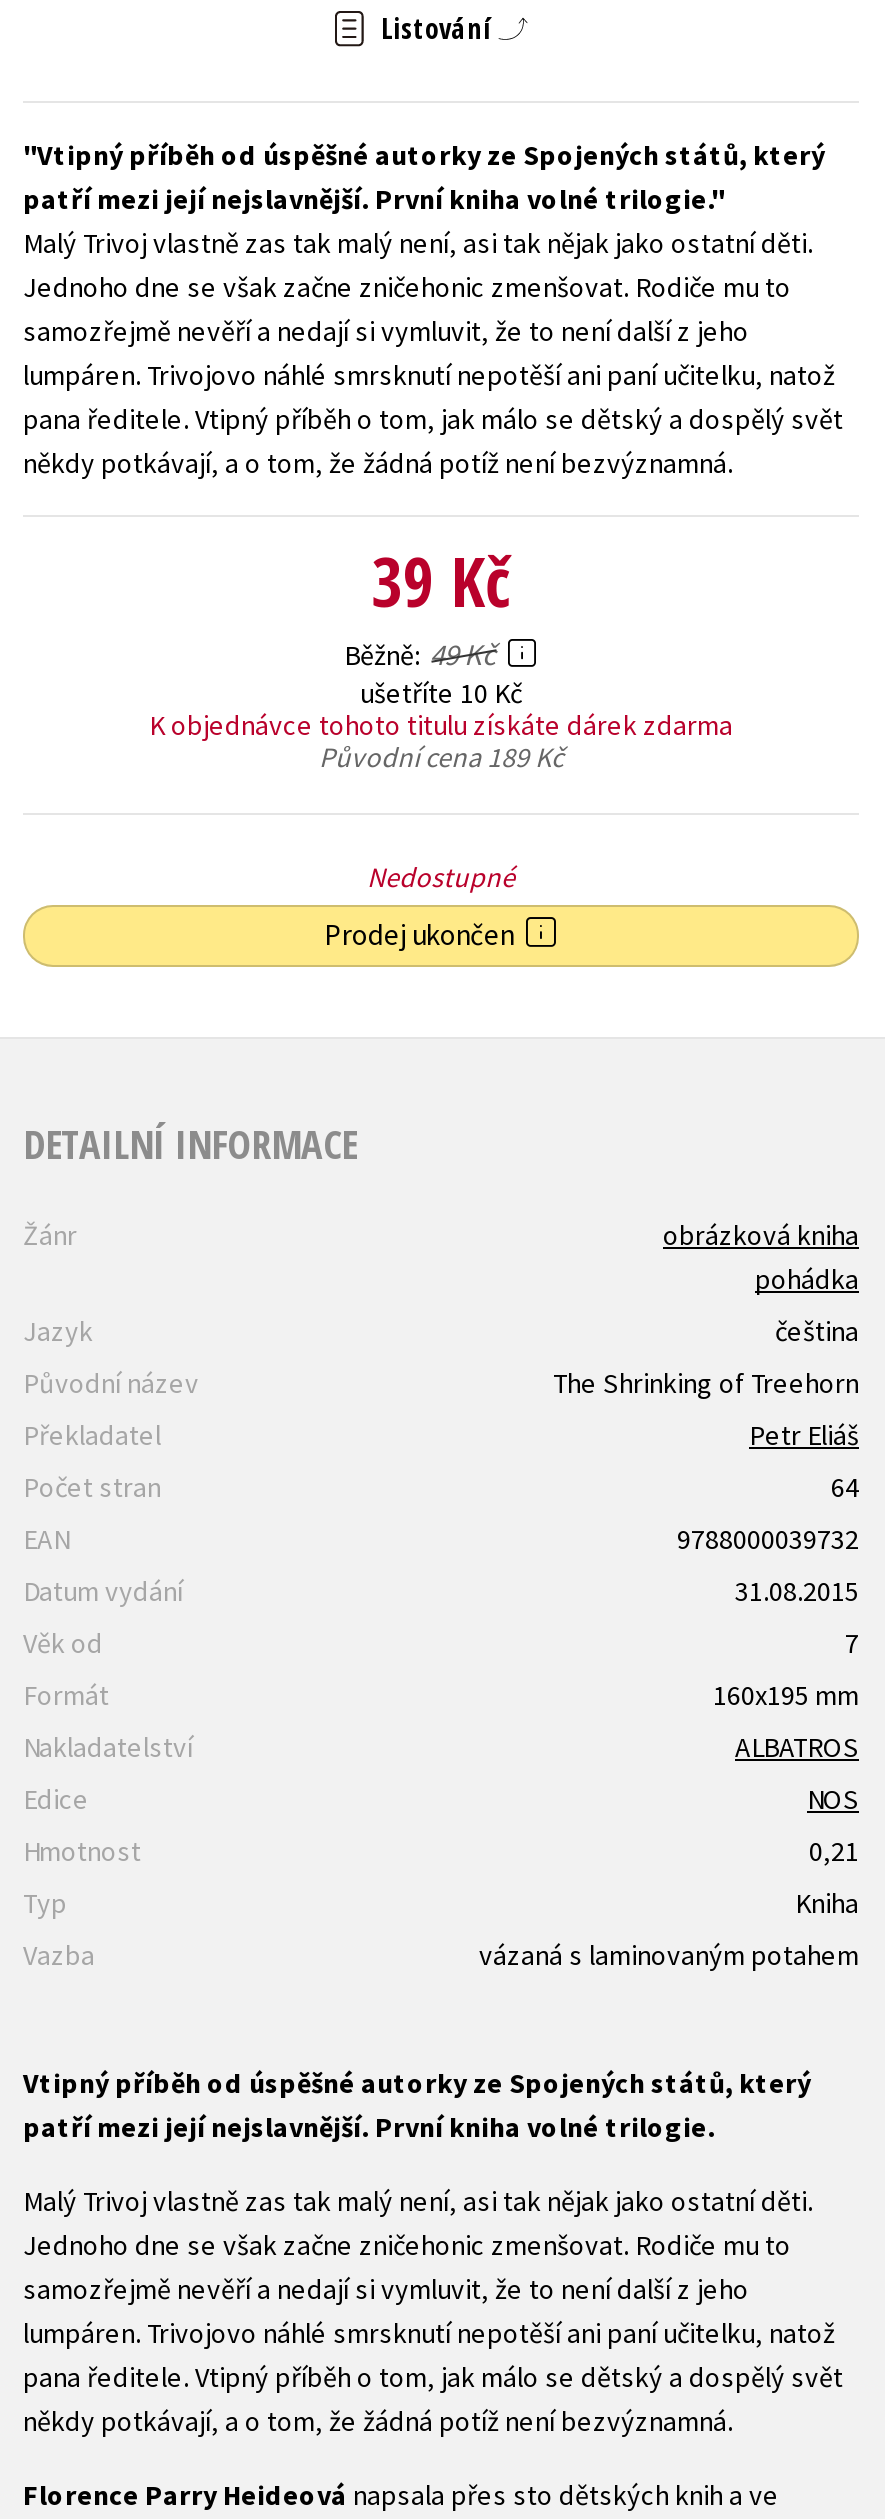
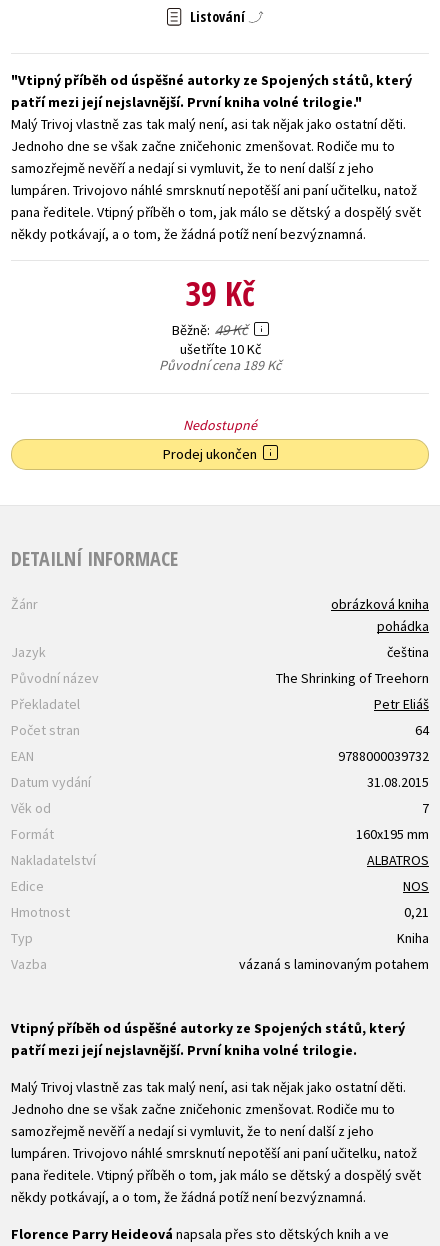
- K objednávce tohoto titulu získáte dárek zdarma
